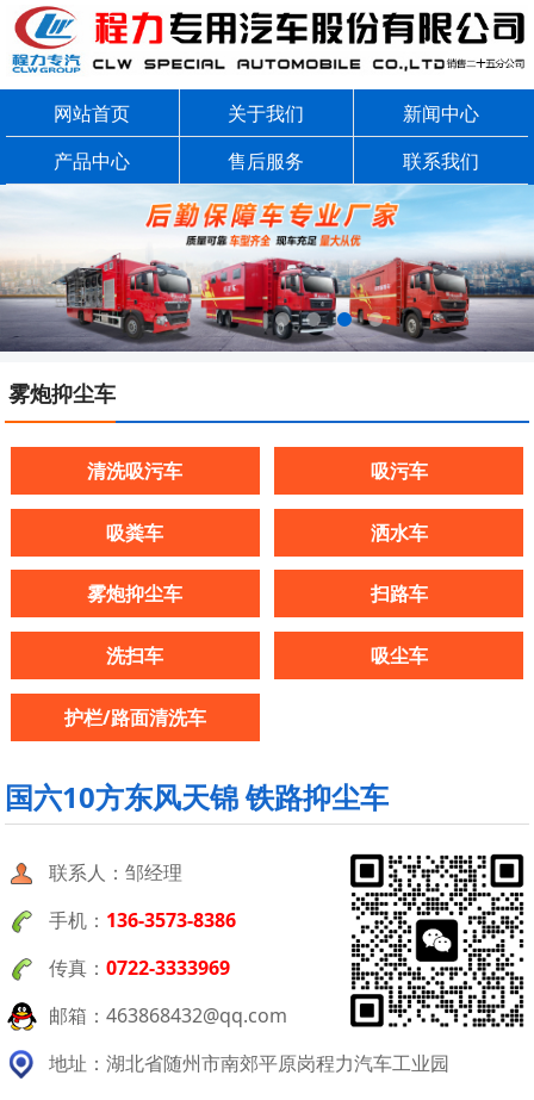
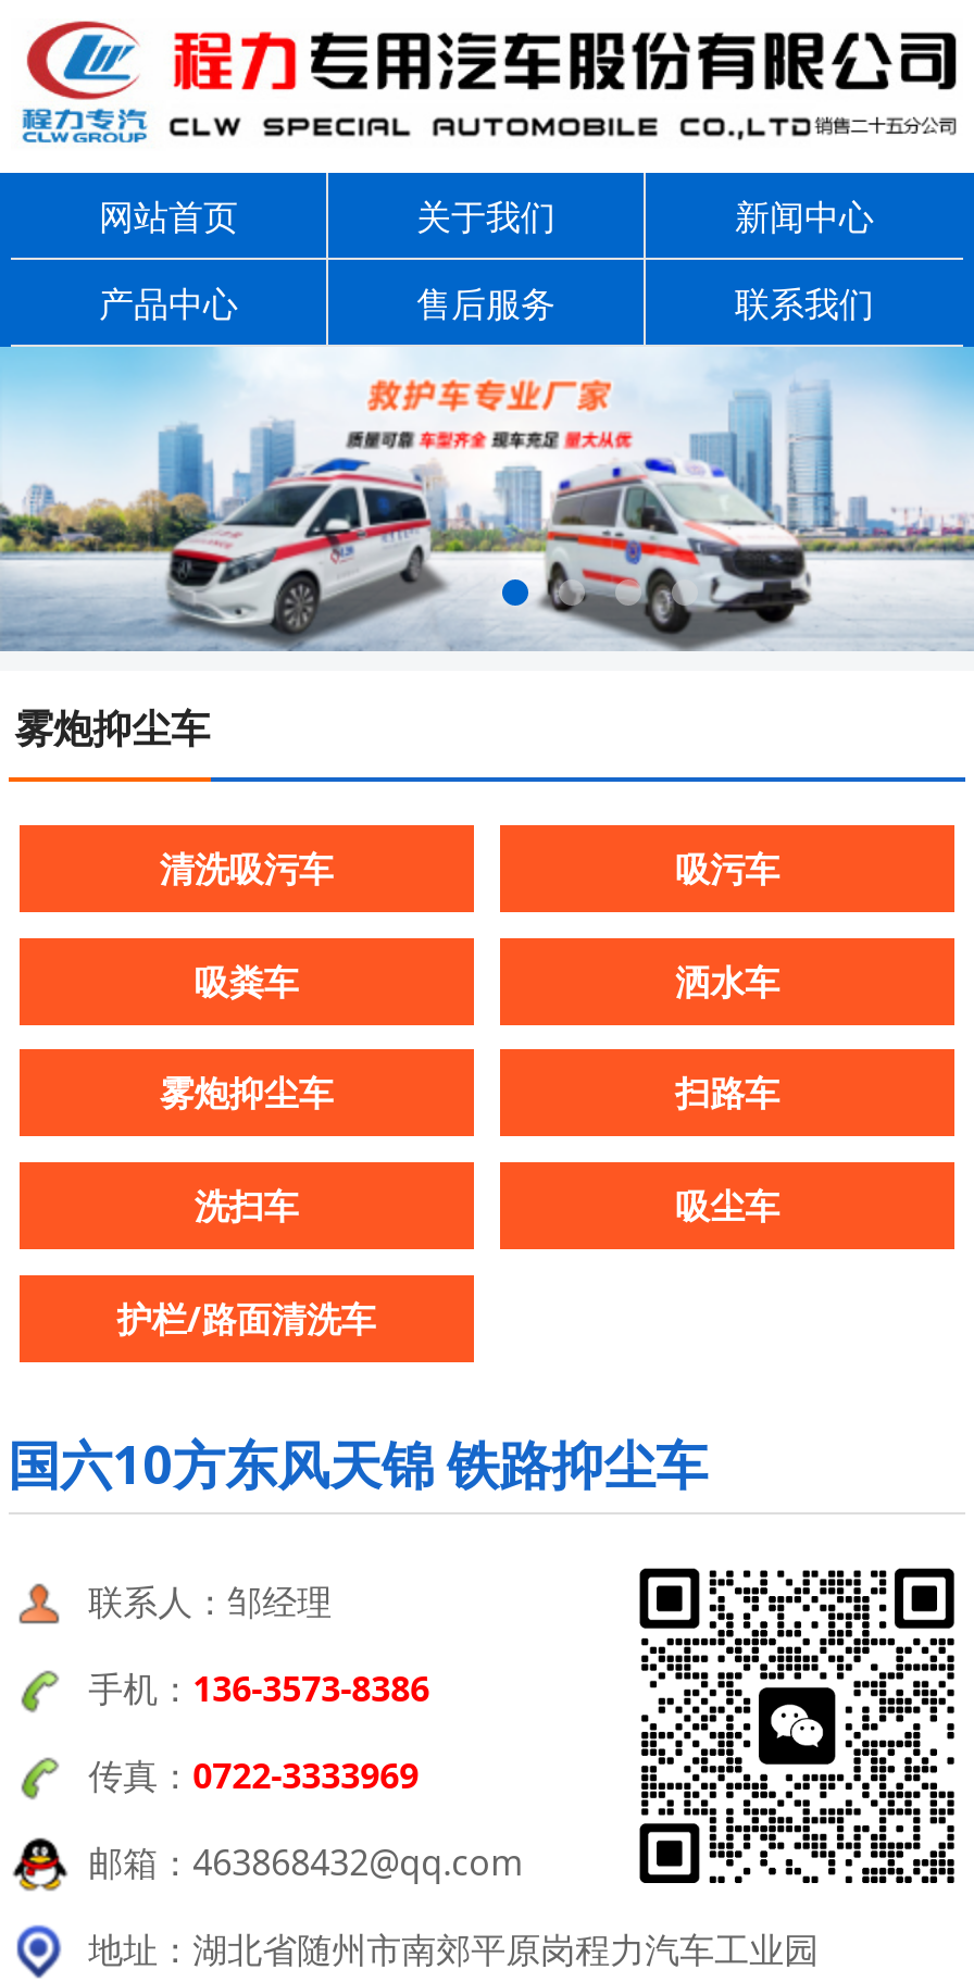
- [image]
+ [image]
